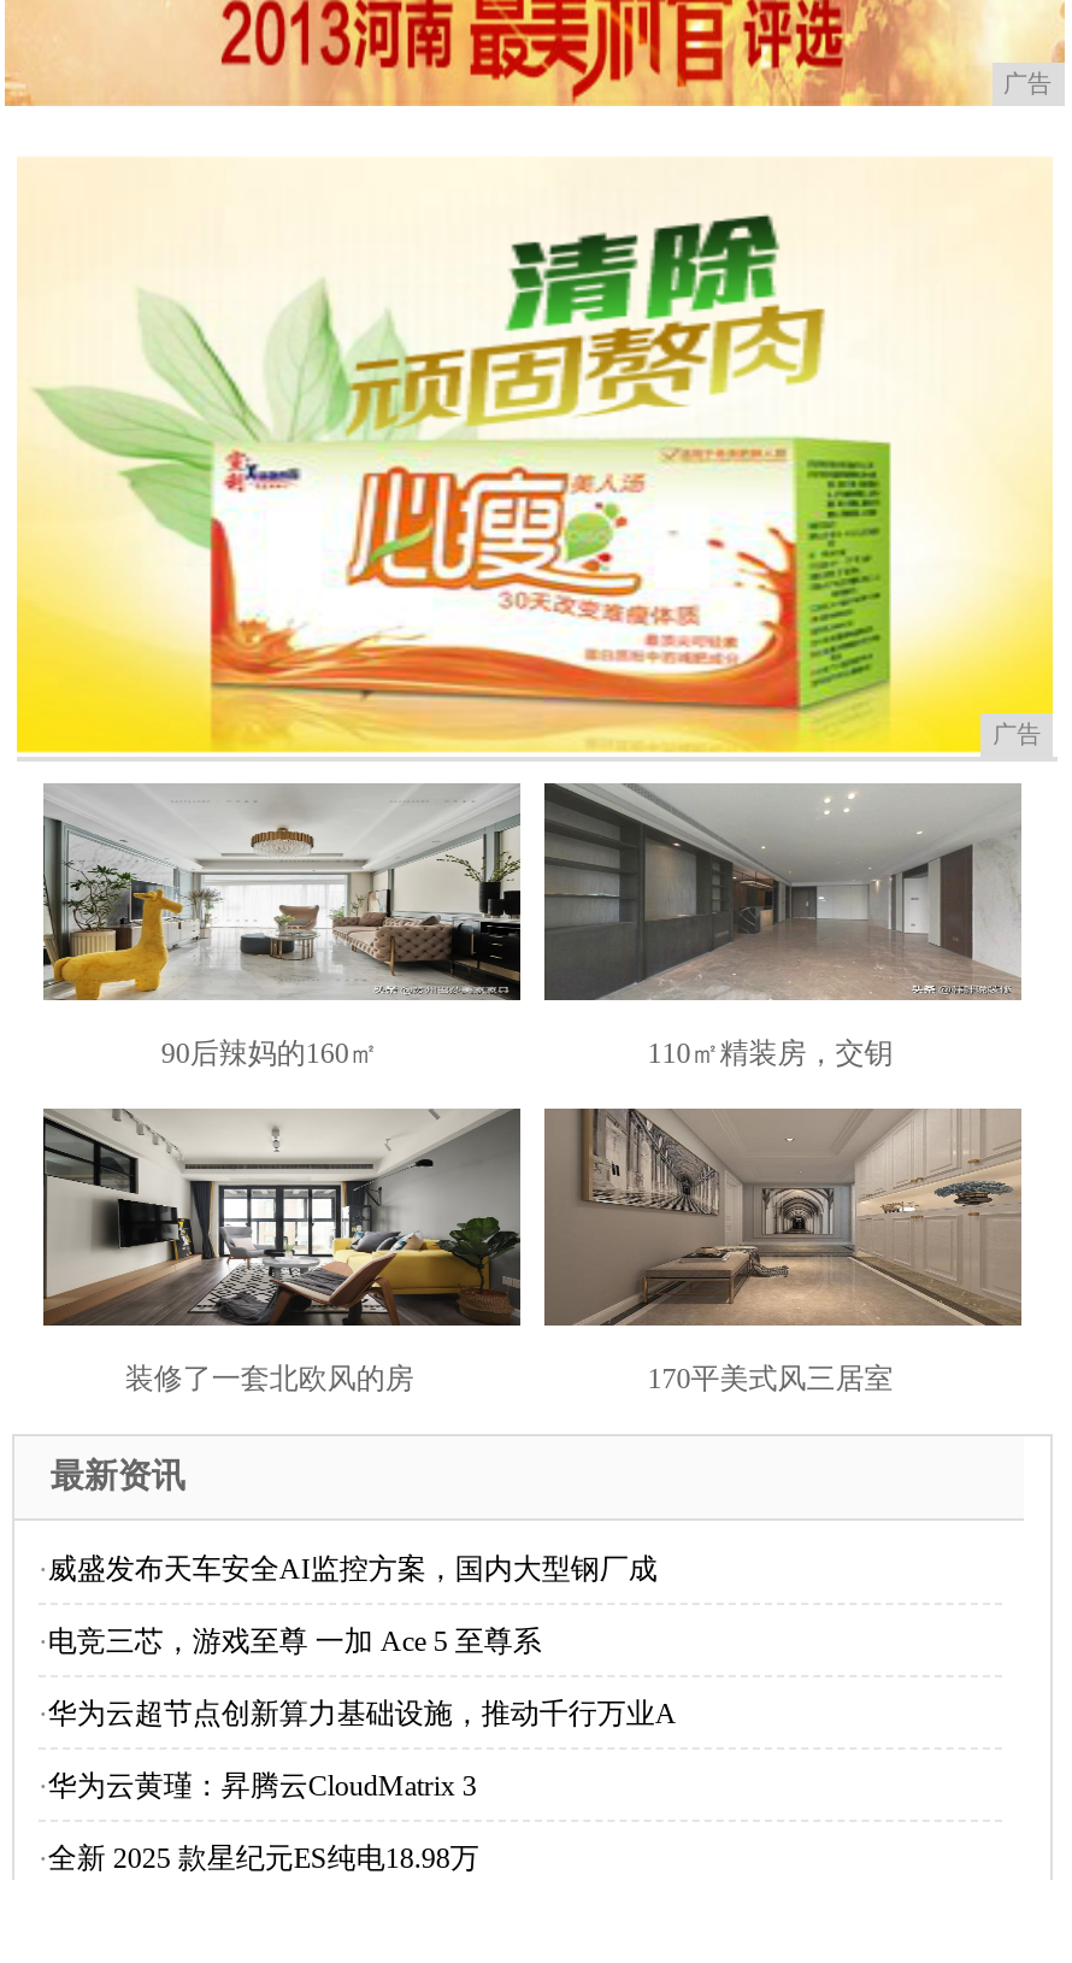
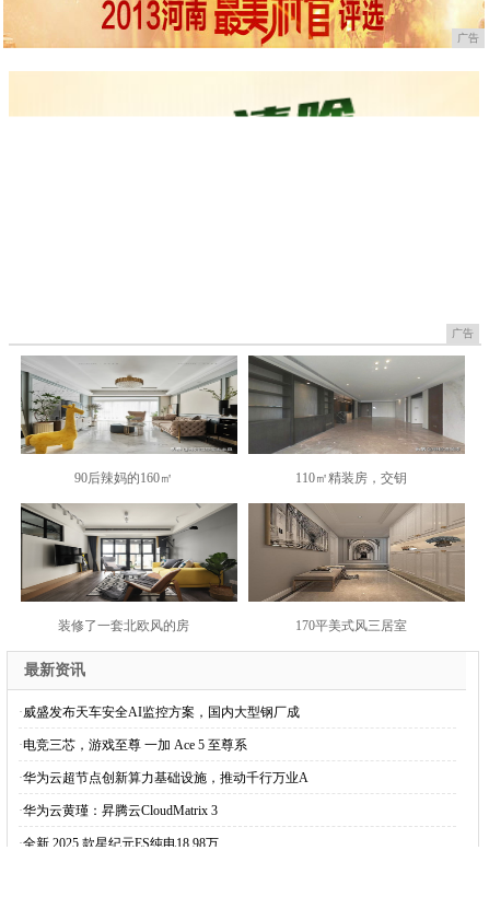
- [image]
